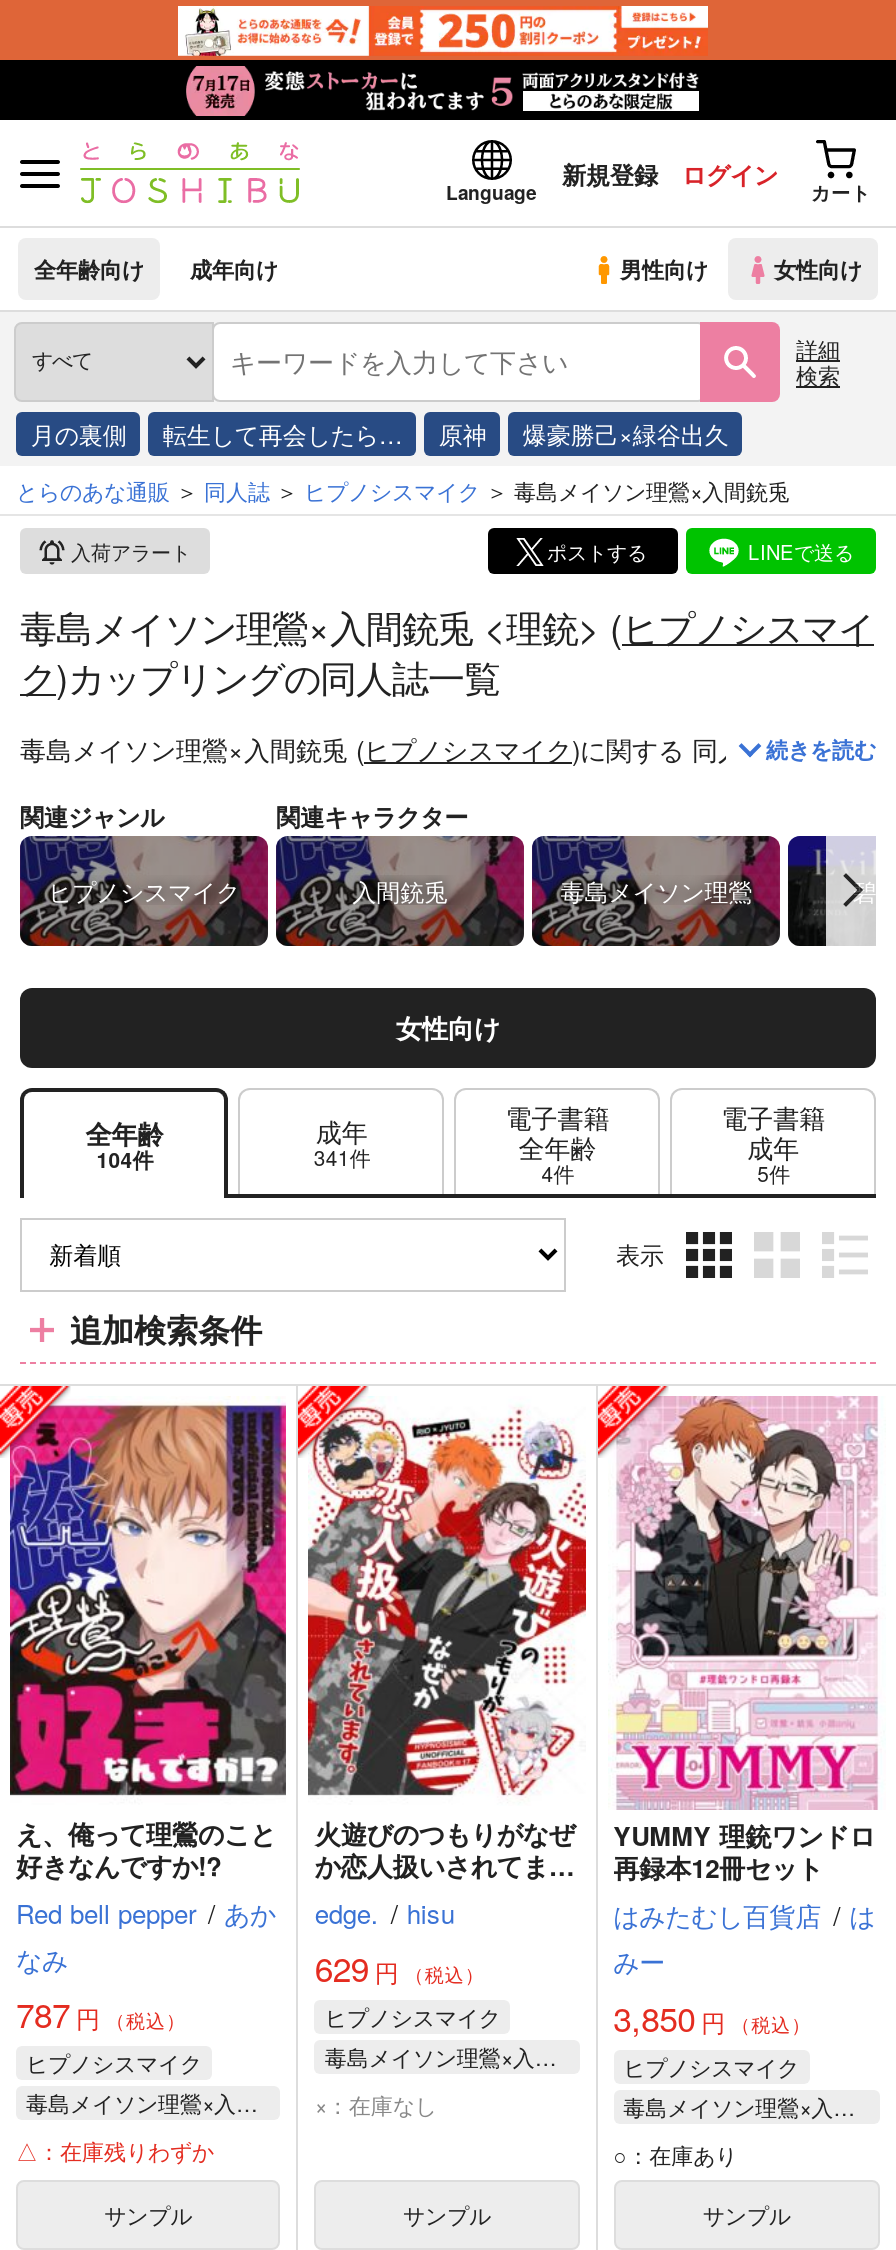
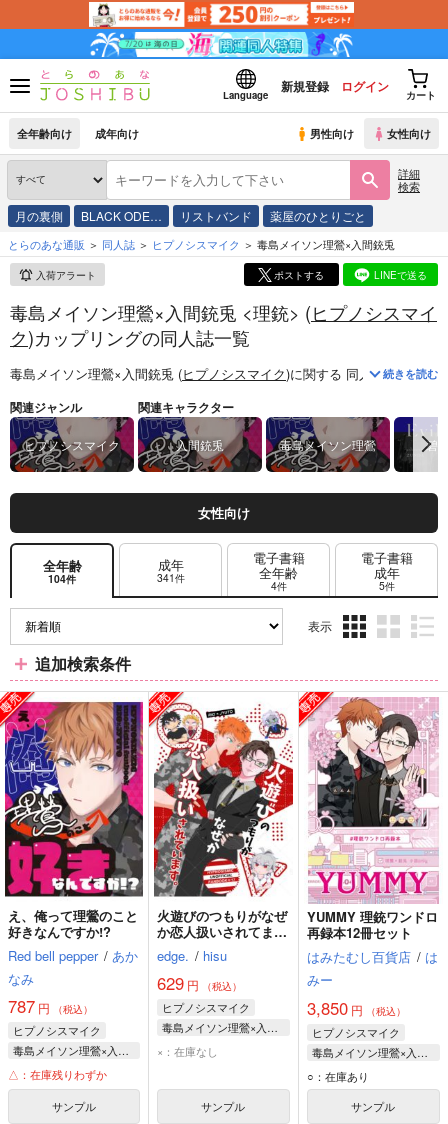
- [image]
+ [image]

- 転生して再会したら…
- 原神
- 爆豪勝己×緑谷出久
+ BLACK ODE…
+ リストバンド
+ 薬屋のひとりごと
